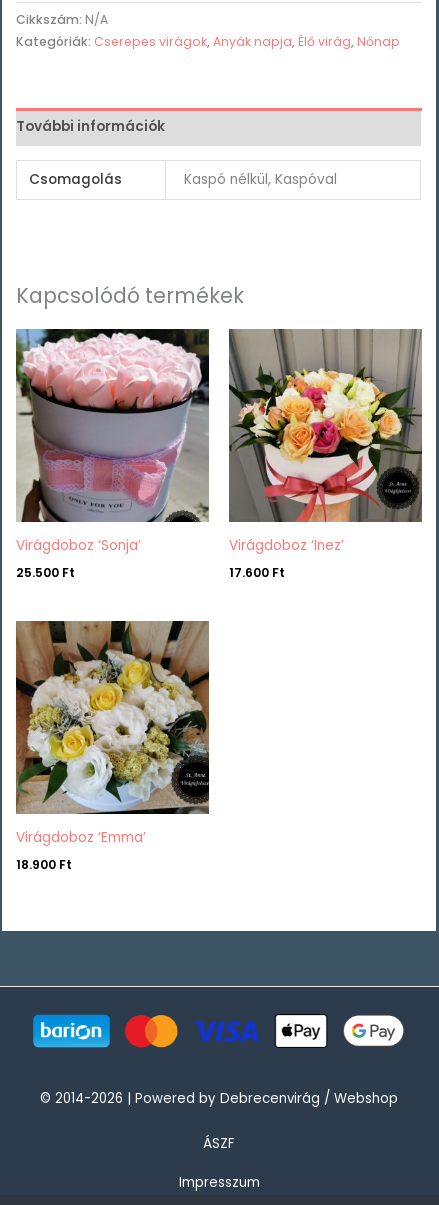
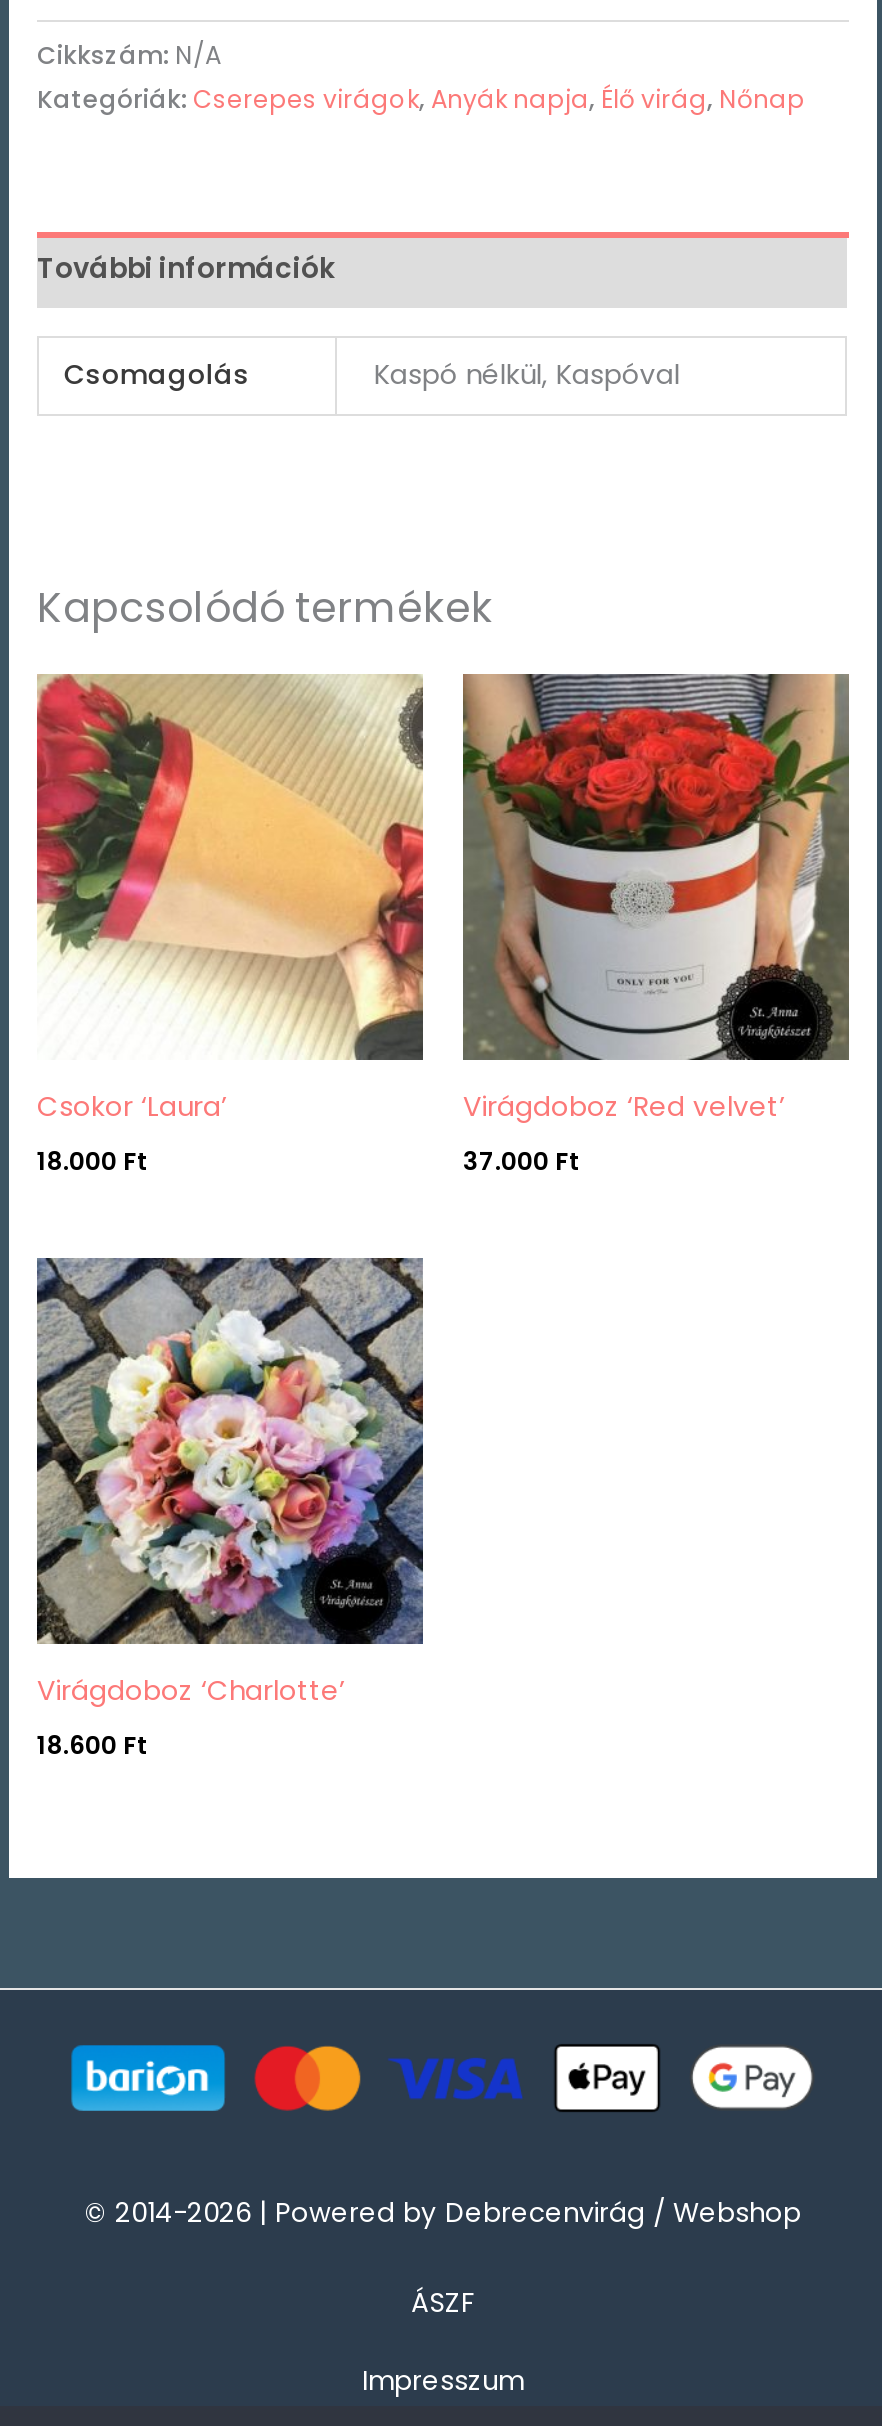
- [image]
- Virágdoboz ‘Sonja’
+ [image]
+ Csokor ‘Laura’

- [image]
- Virágdoboz ‘Inez’
+ [image]
+ Virágdoboz ‘Red velvet’

- 25.500 Ft
+ 18.000 Ft

- 17.600 Ft
+ 37.000 Ft

- [image]
- Virágdoboz ‘Emma’
+ [image]
+ Virágdoboz ‘Charlotte’

- 18.900 Ft
+ 18.600 Ft
